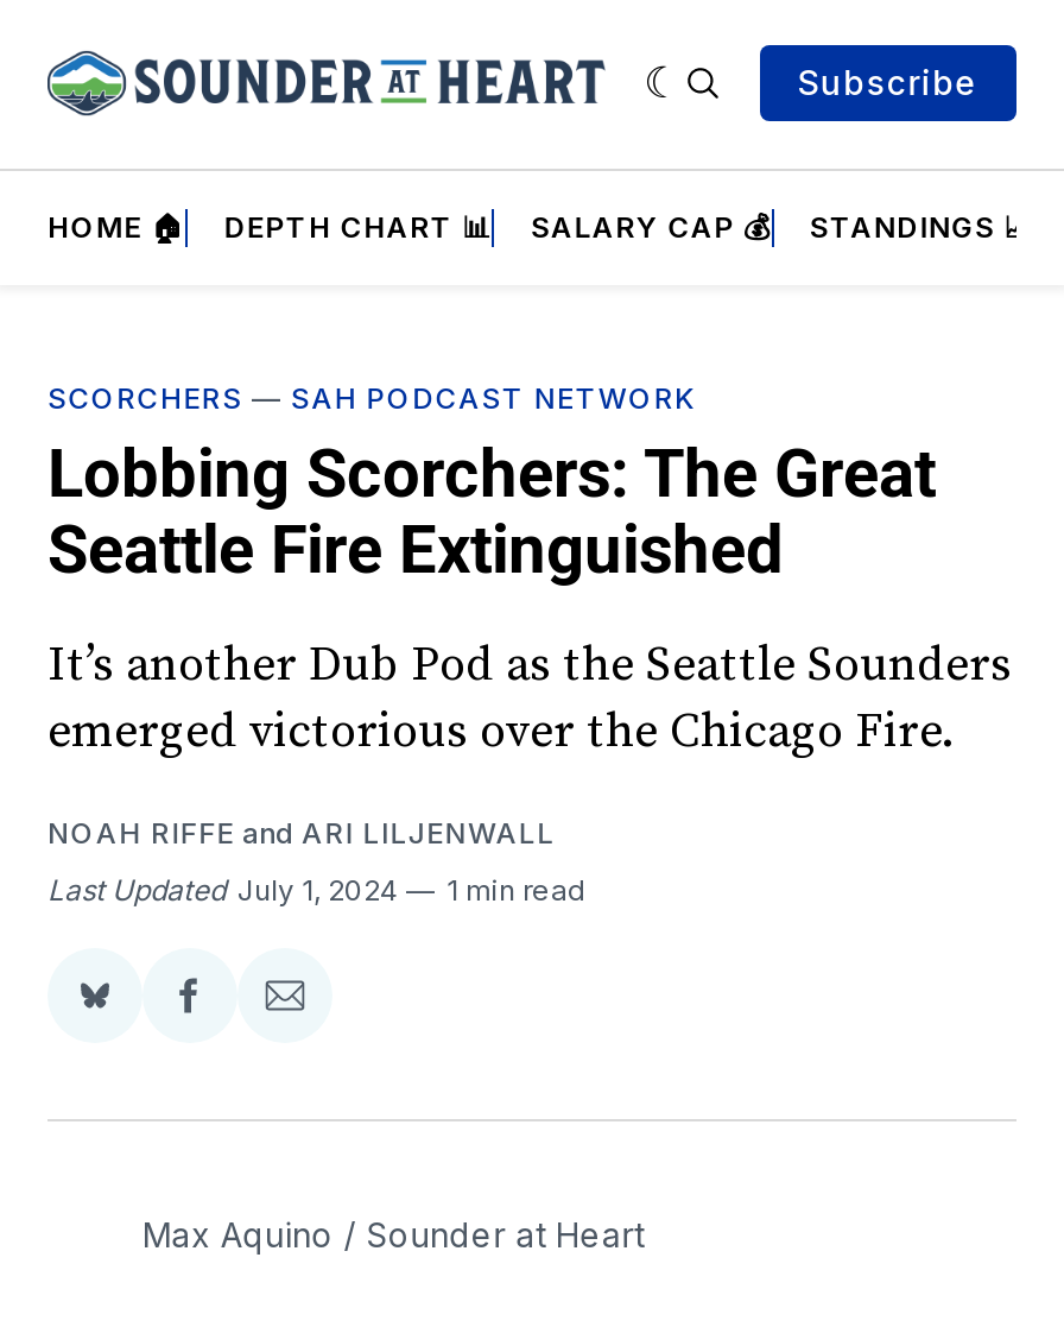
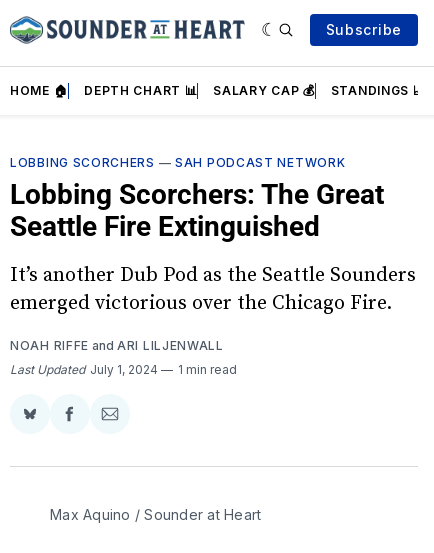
- SCORCHERS — SAH PODCAST NETWORK
+ LOBBING SCORCHERS — SAH PODCAST NETWORK
